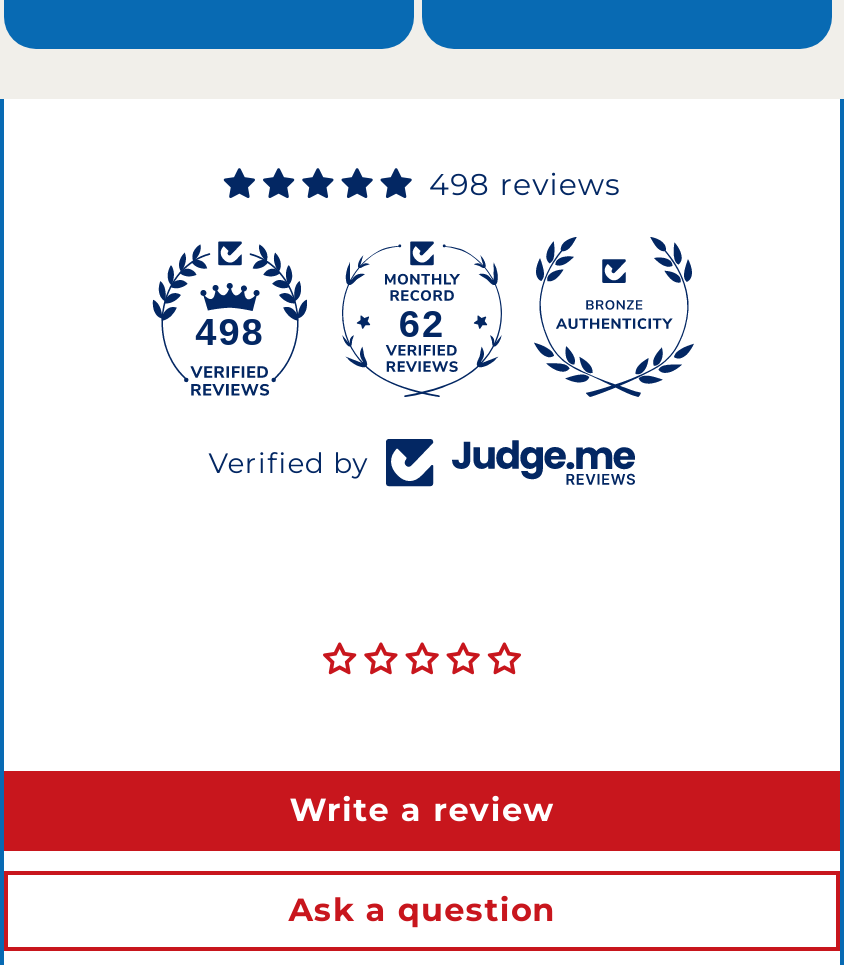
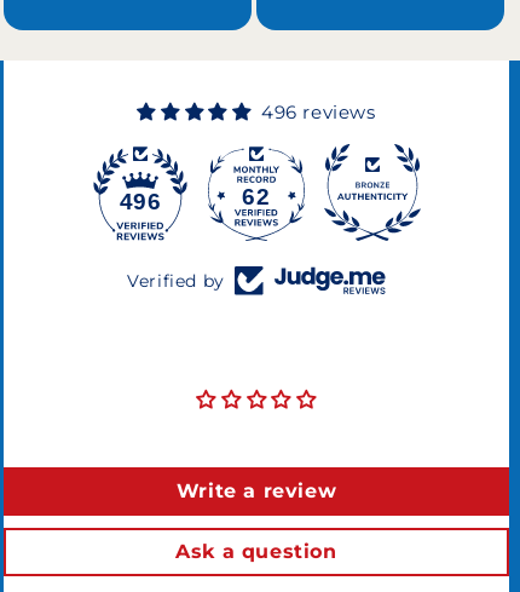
- 498 reviews
+ 496 reviews

- 498
+ 496
